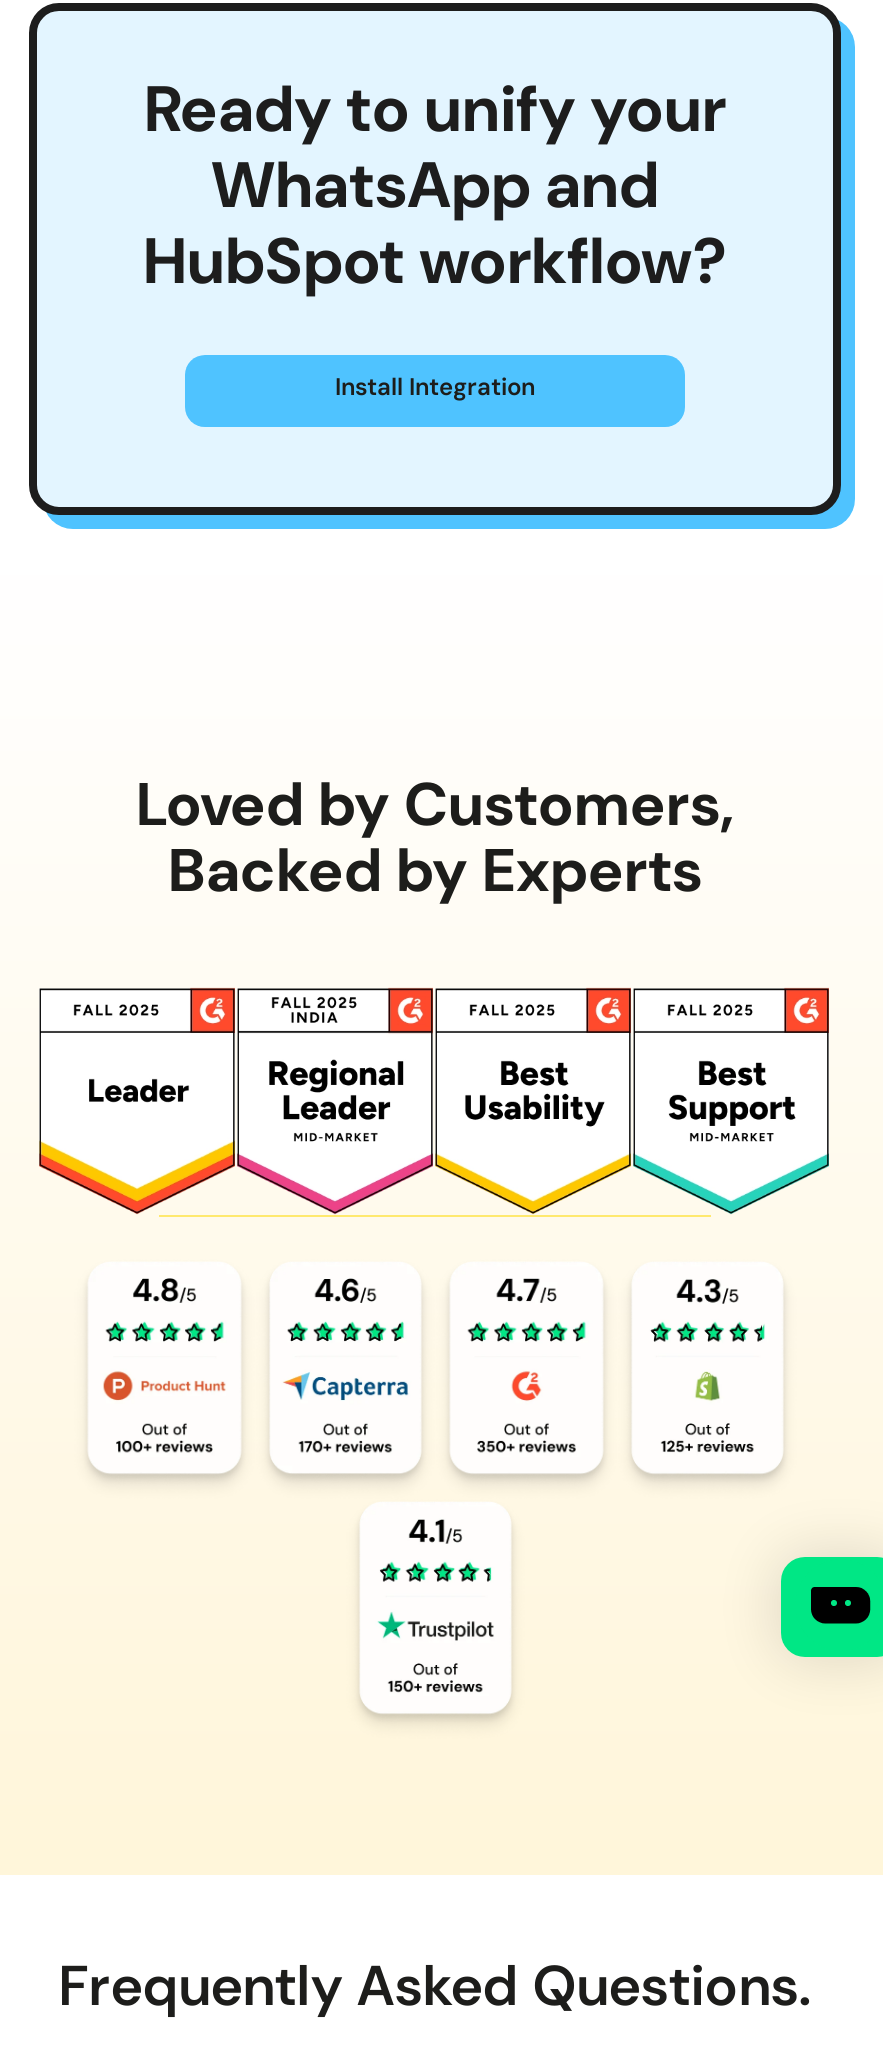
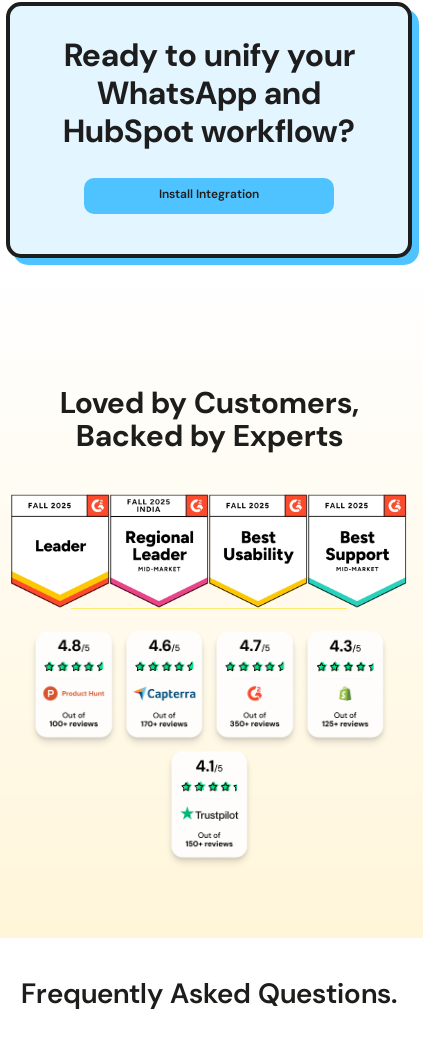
- [image]
